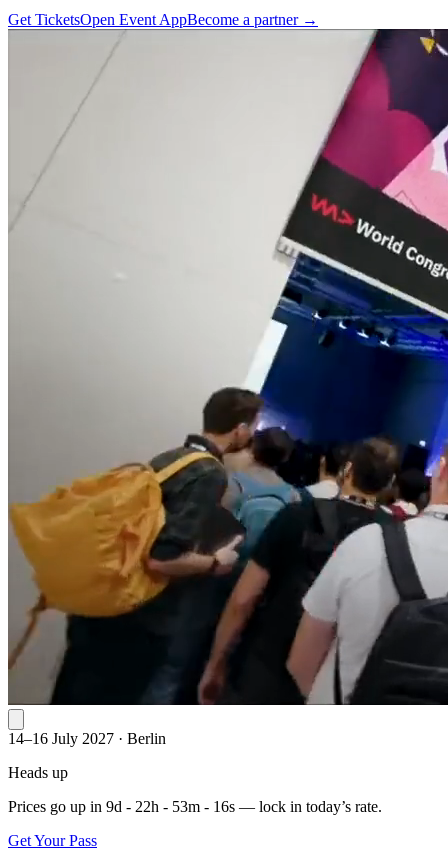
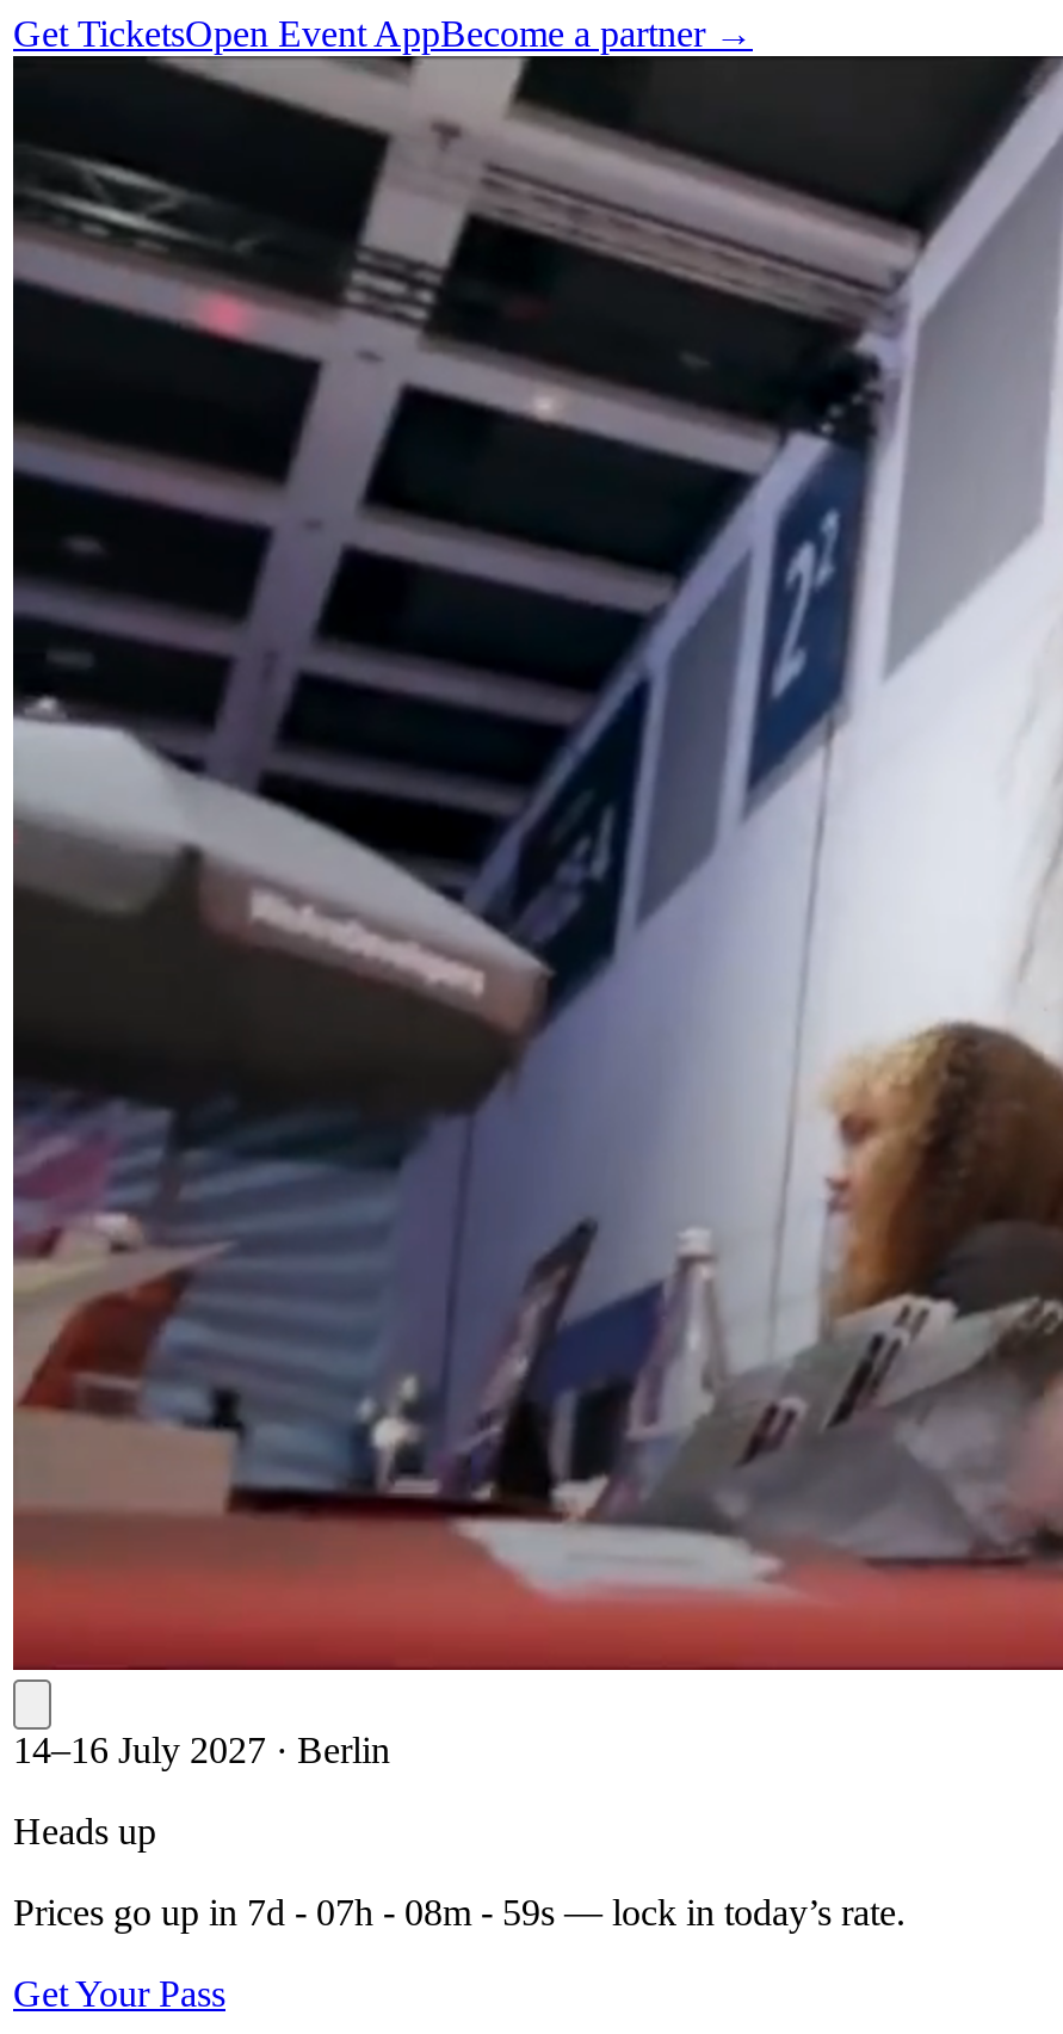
- [image]
+ [image]

- Prices go up in 9d - 22h - 53m - 16s — lock in today’s rate.
+ Prices go up in 7d - 07h - 08m - 59s — lock in today’s rate.
